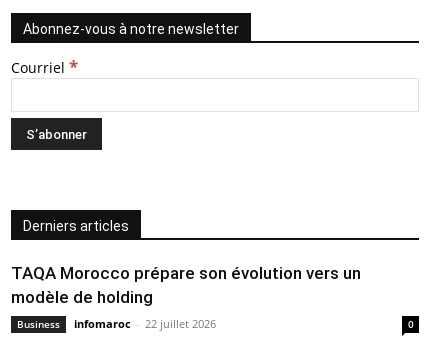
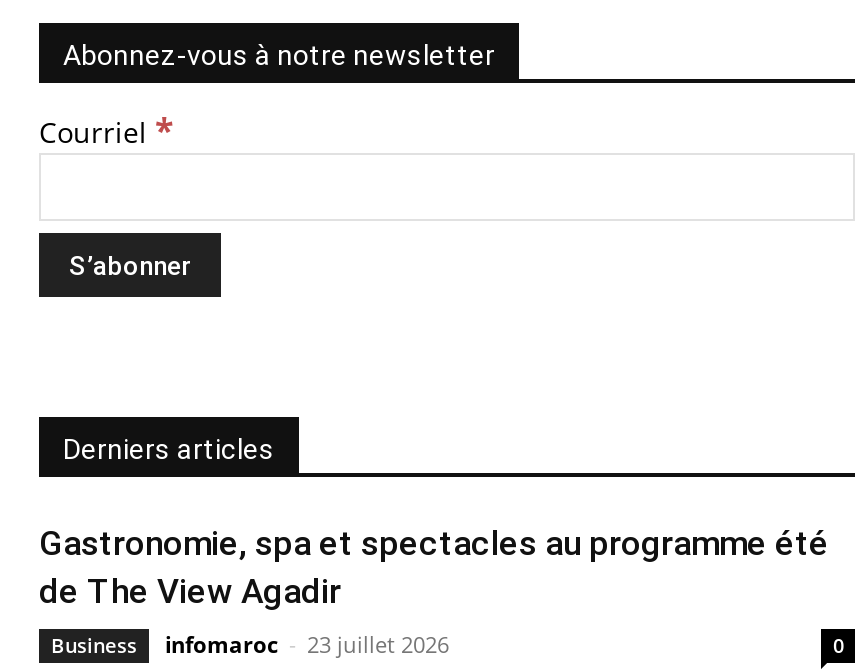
- TAQA Morocco prépare son évolution vers un
- modèle de holding
+ Gastronomie, spa et spectacles au programme été
+ de The View Agadir

- infomaroc - 22 juillet 2026
+ infomaroc - 23 juillet 2026
